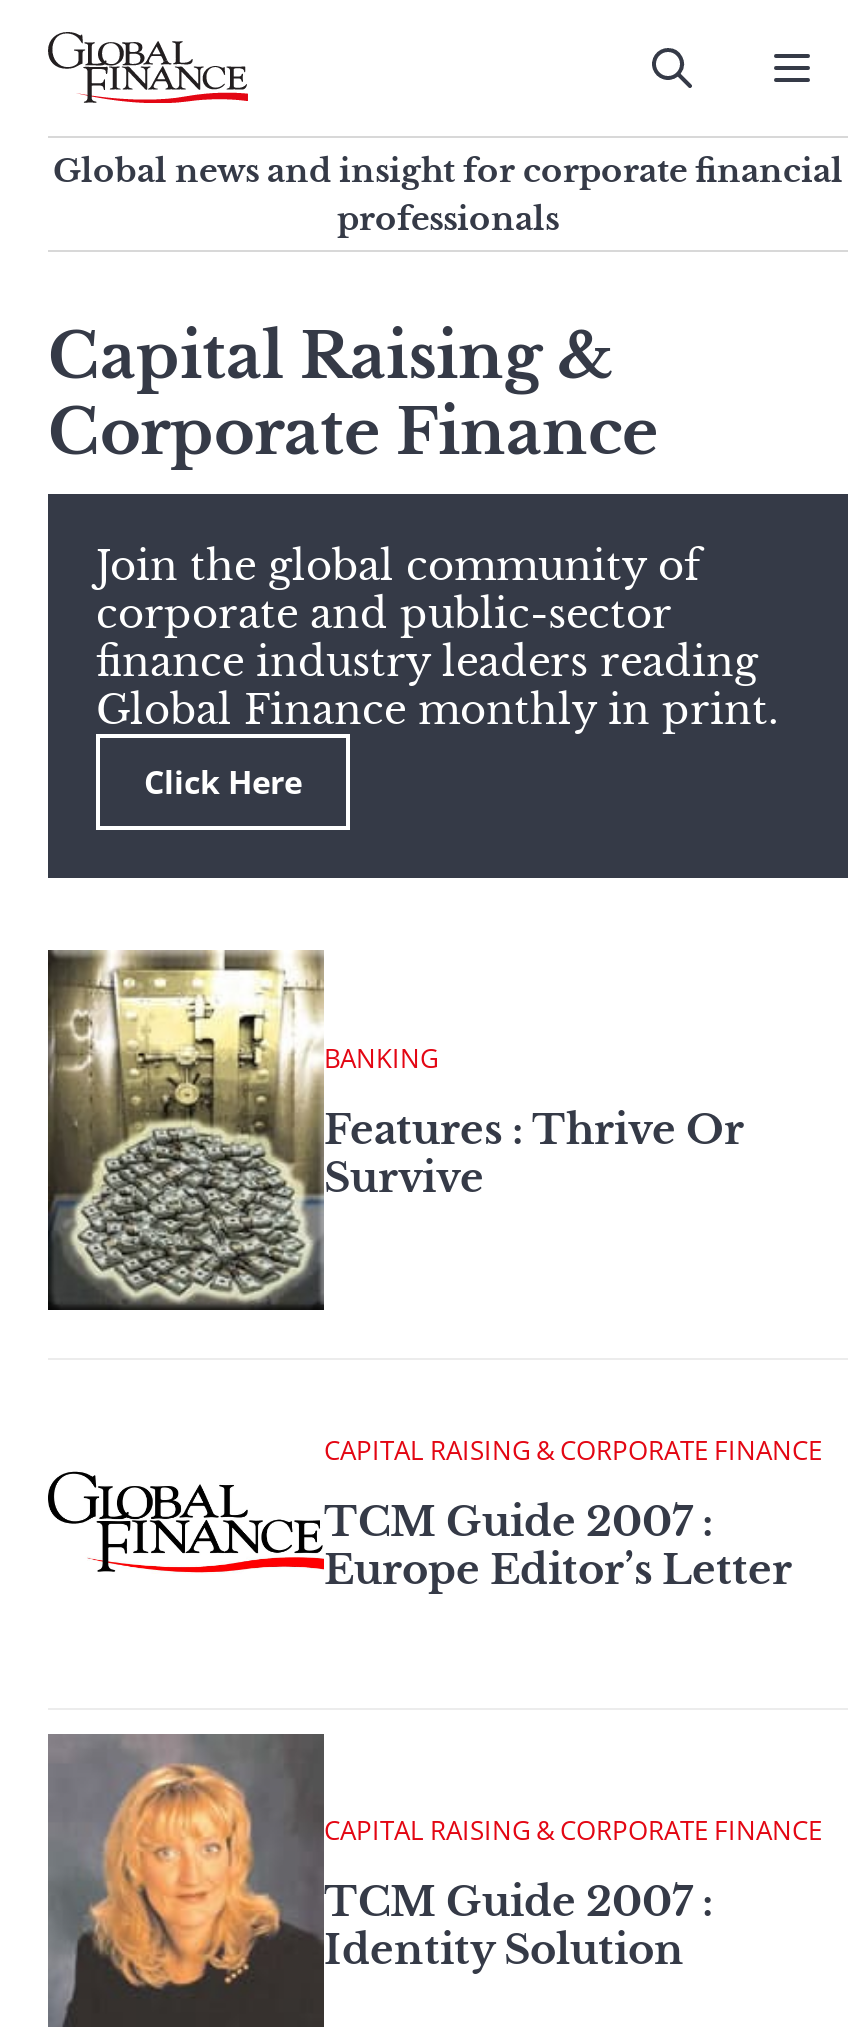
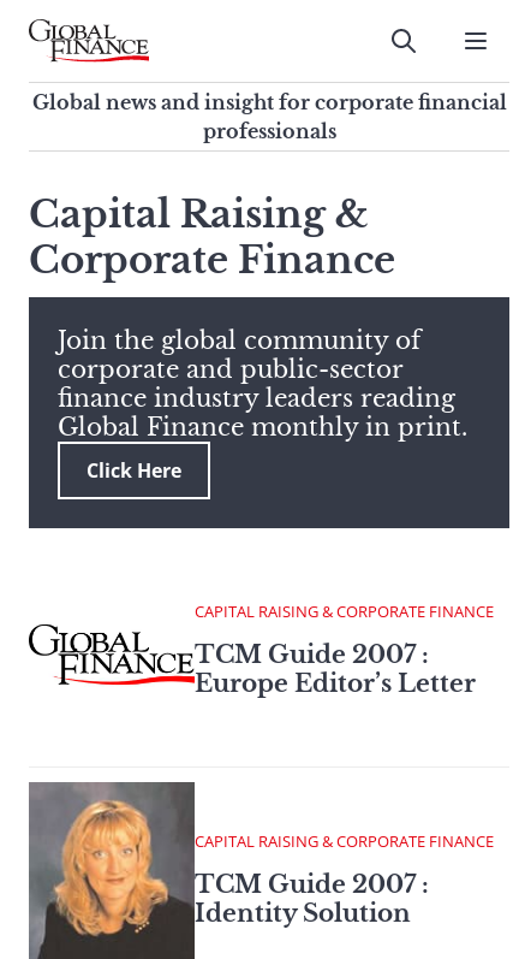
- [image]
- BANKING
- Features : Thrive Or
- Survive
